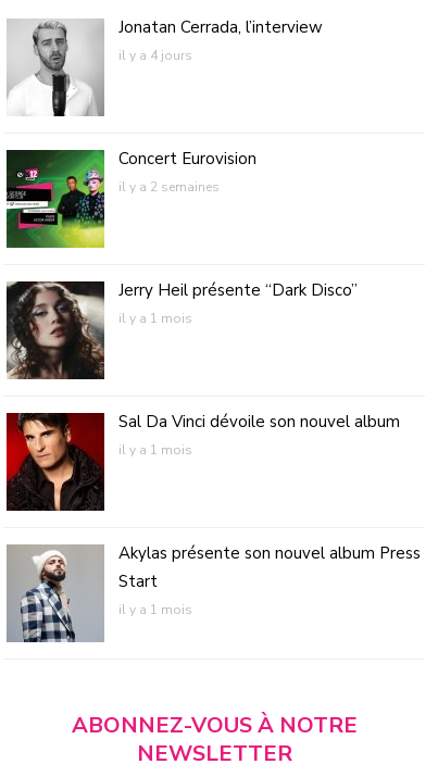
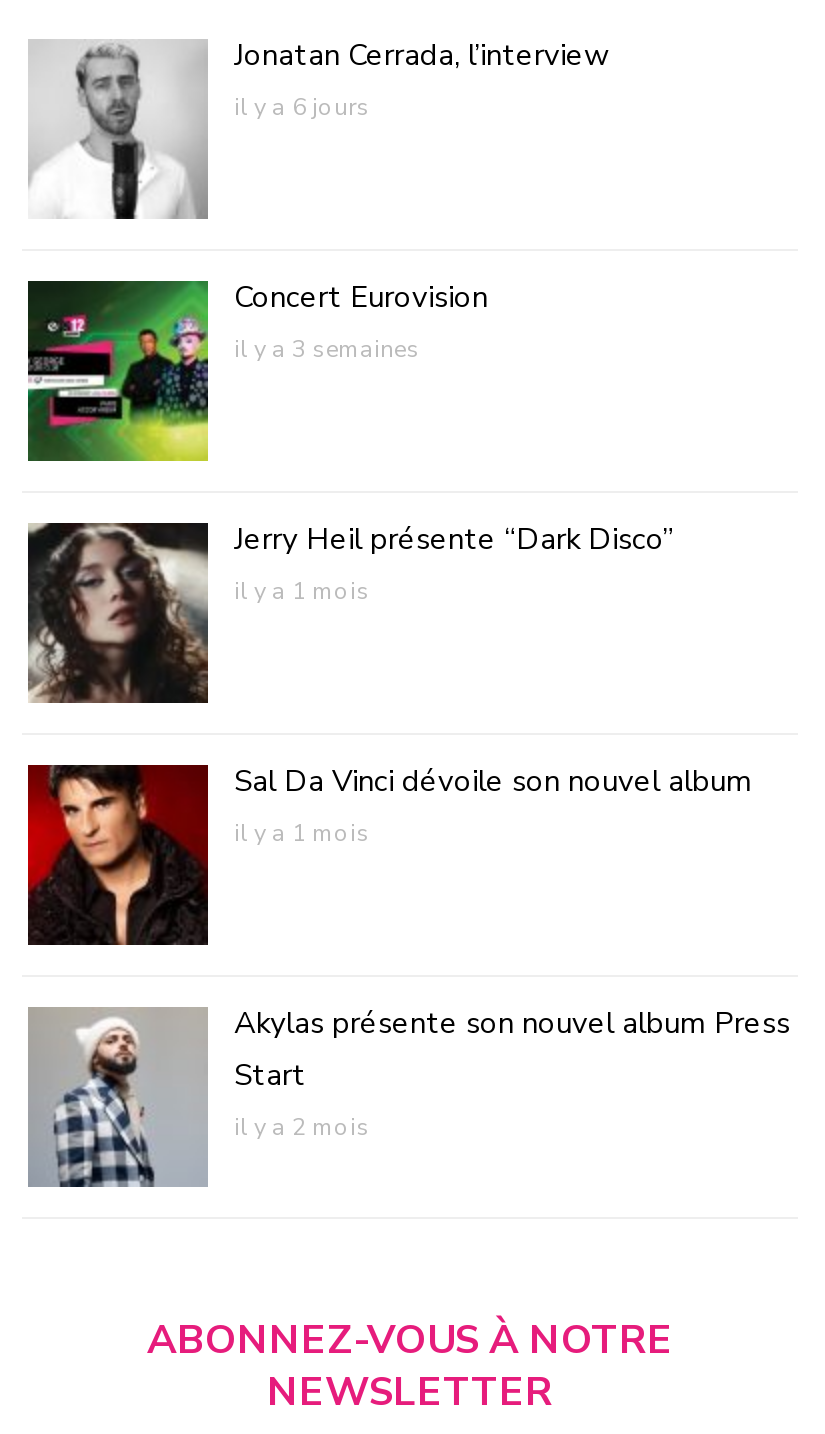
- il y a 4 jours
+ il y a 6 jours

- il y a 2 semaines
+ il y a 3 semaines

- il y a 1 mois
+ il y a 2 mois
